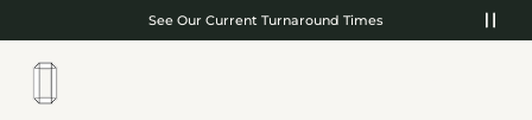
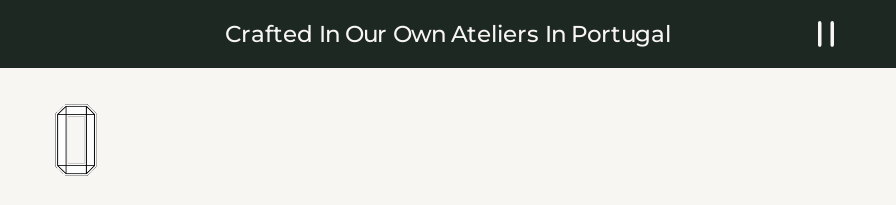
- See Our Current Turnaround Times
+ Crafted In Our Own Ateliers In Portugal
